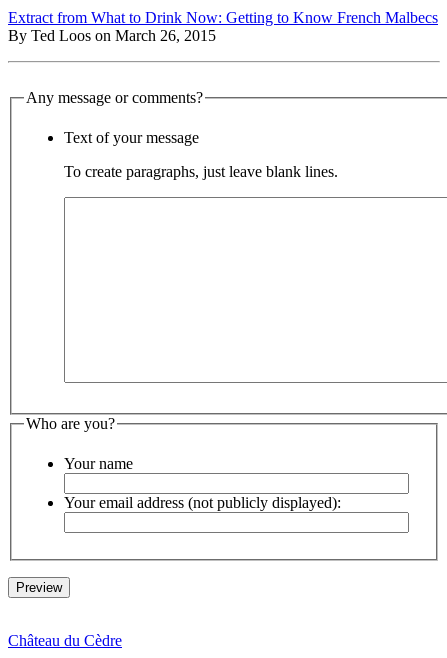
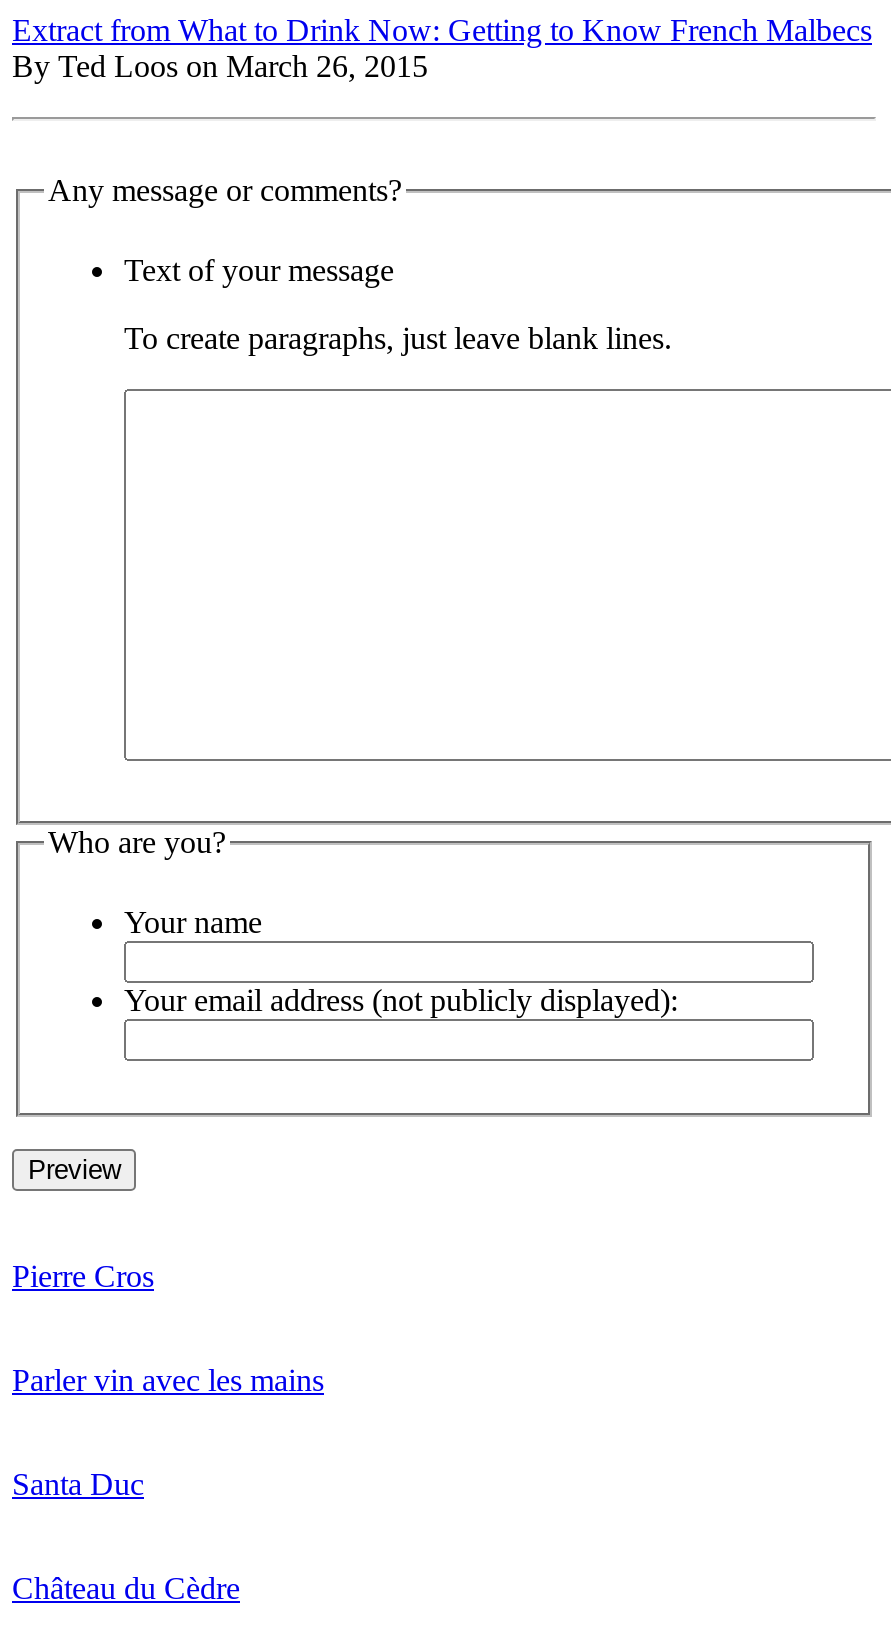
+ Pierre Cros
+ Parler vin avec les mains
+ Santa Duc
